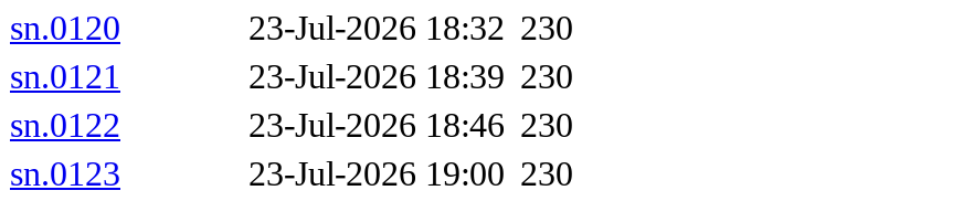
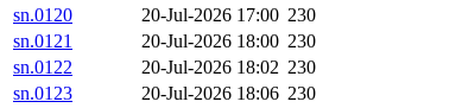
- 23-Jul-2026 18:32 230
+ 20-Jul-2026 17:00 230

- 23-Jul-2026 18:39 230
+ 20-Jul-2026 18:00 230

- 23-Jul-2026 18:46 230
+ 20-Jul-2026 18:02 230

- 23-Jul-2026 19:00 230
+ 20-Jul-2026 18:06 230
